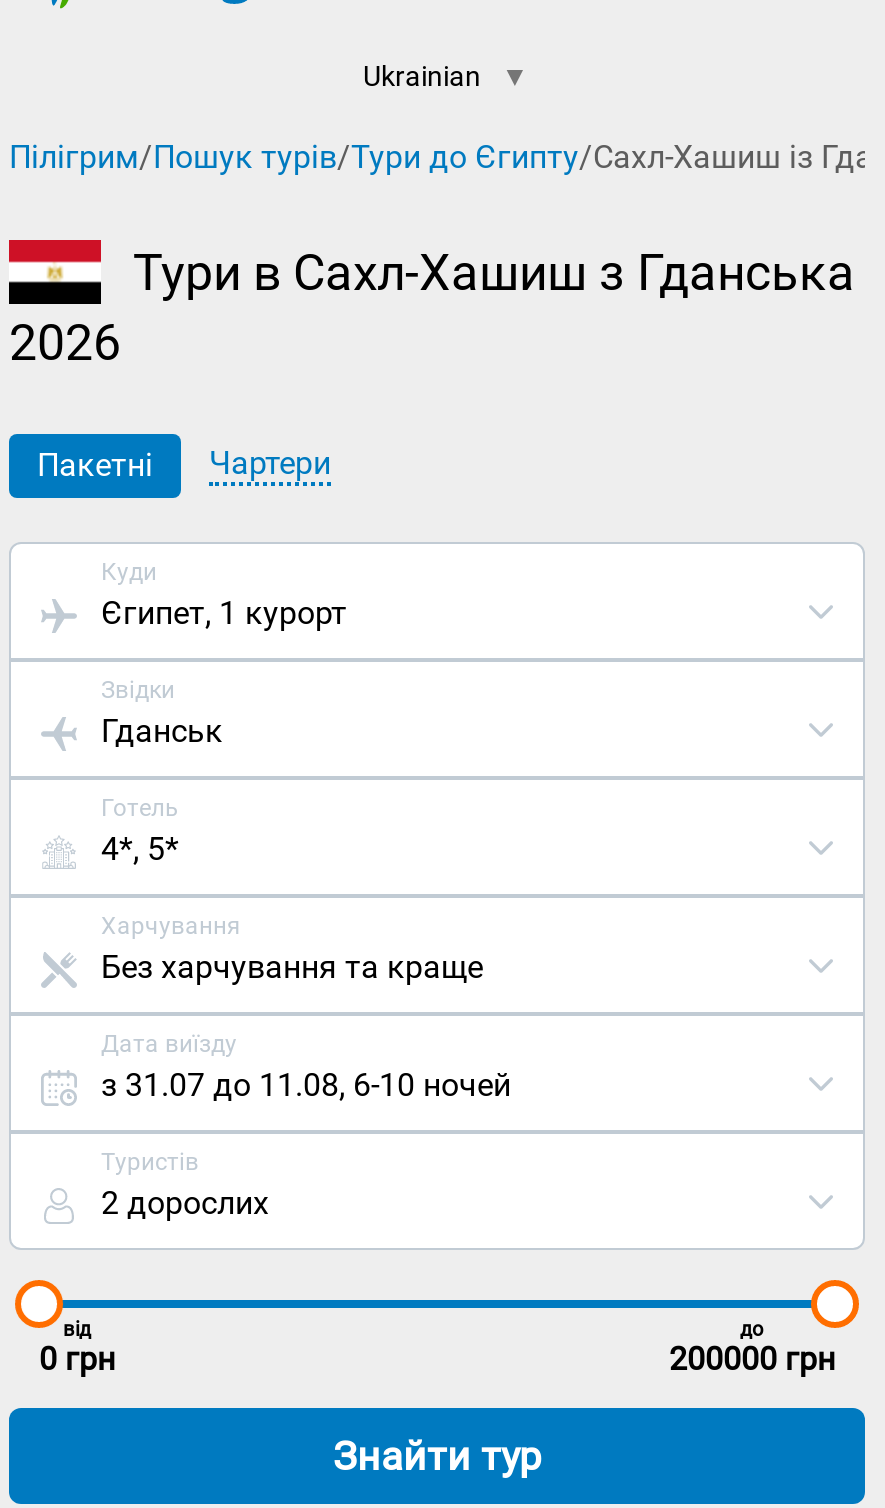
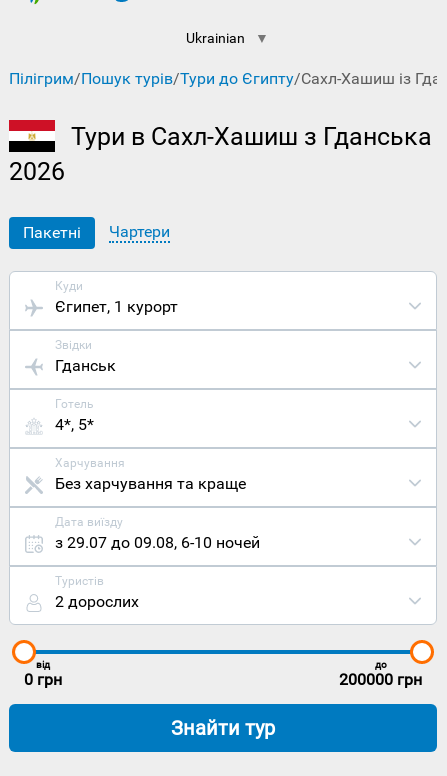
- з 31.07 до 11.08, 6-10 ночей
+ з 29.07 до 09.08, 6-10 ночей
